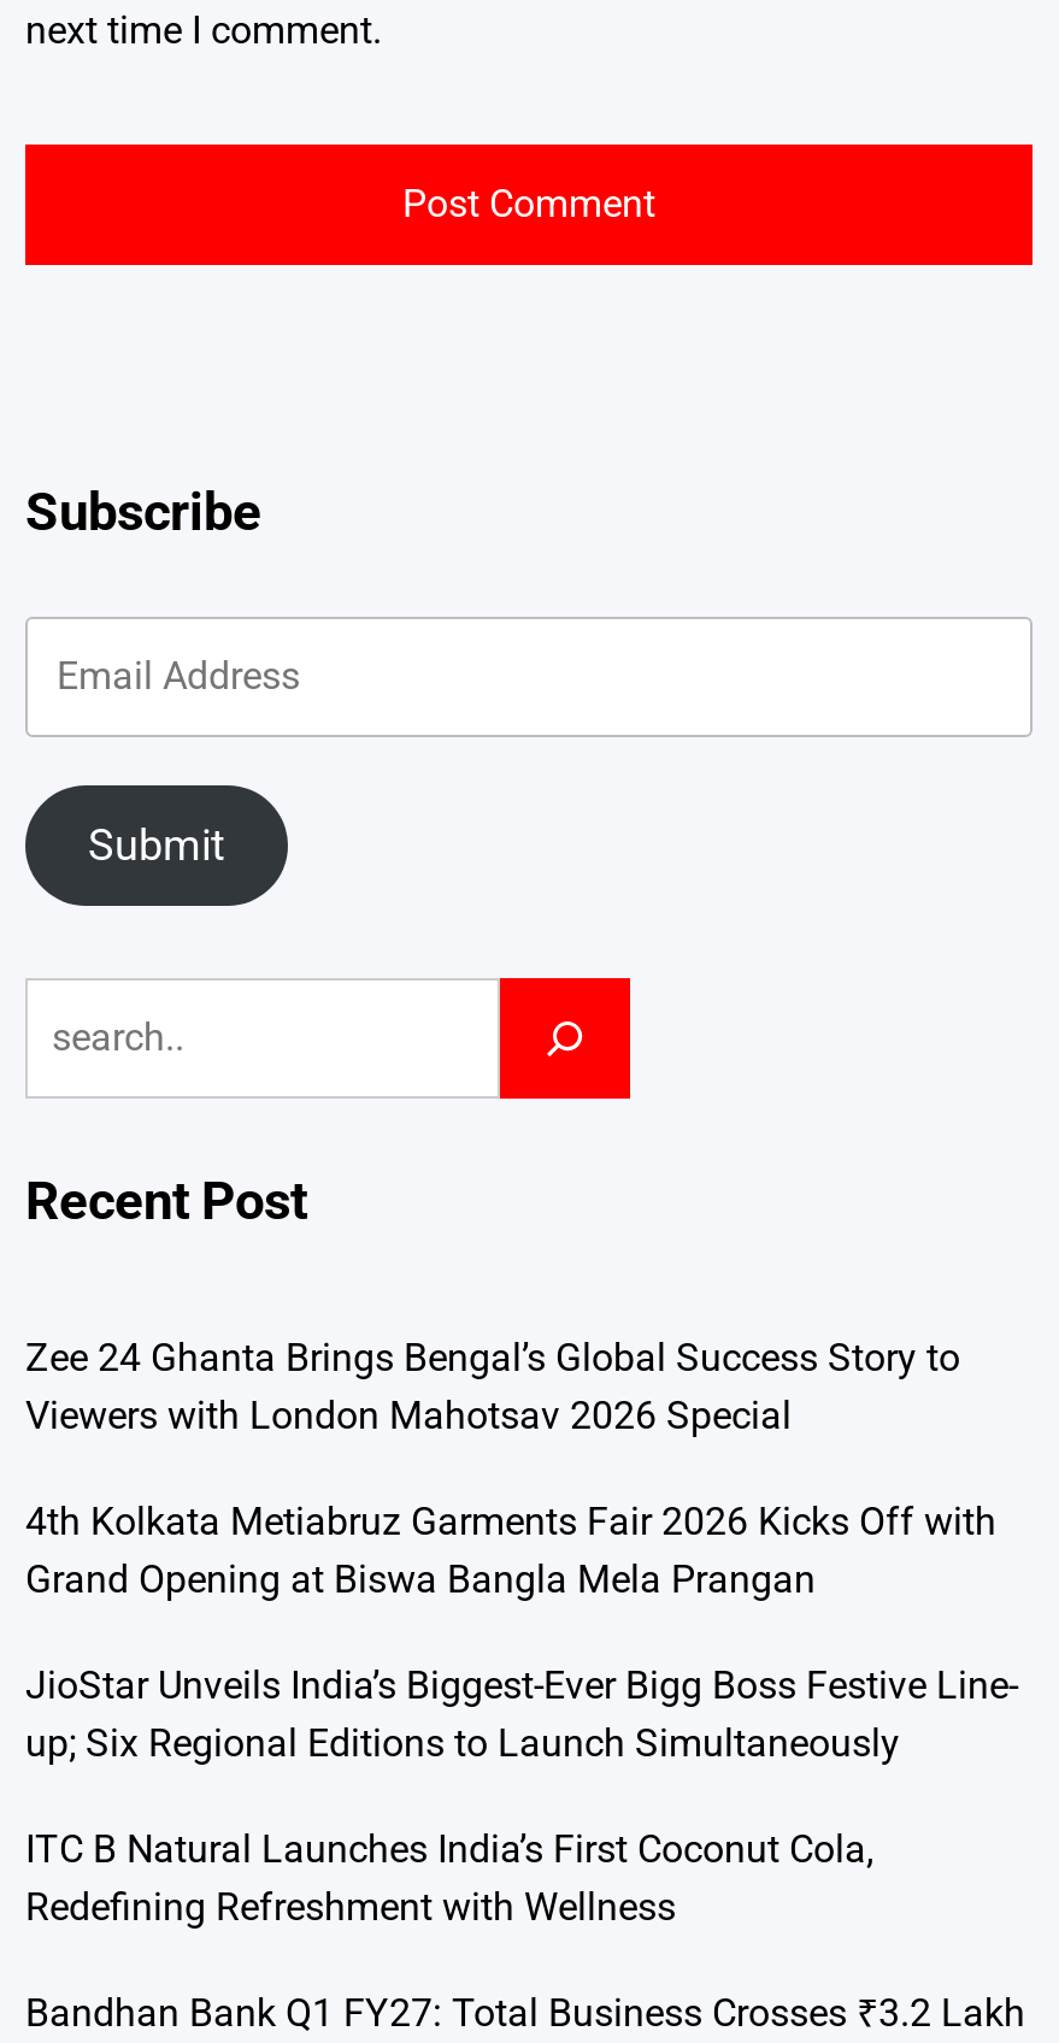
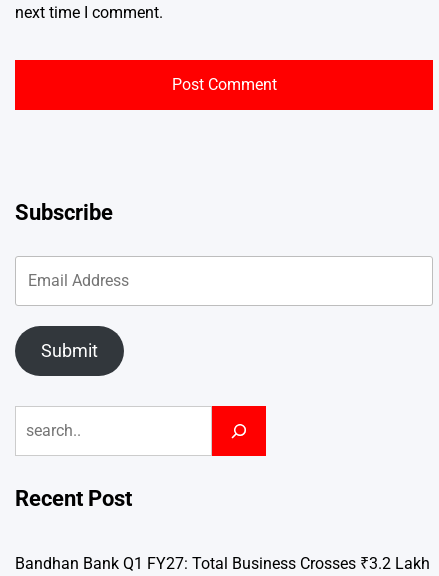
- Zee 24 Ghanta Brings Bengal’s Global Success Story to
- Viewers with London Mahotsav 2026 Special
- 4th Kolkata Metiabruz Garments Fair 2026 Kicks Off with
- Grand Opening at Biswa Bangla Mela Prangan
- JioStar Unveils India’s Biggest-Ever Bigg Boss Festive Line-
- up; Six Regional Editions to Launch Simultaneously
- ITC B Natural Launches India’s First Coconut Cola,
- Redefining Refreshment with Wellness
